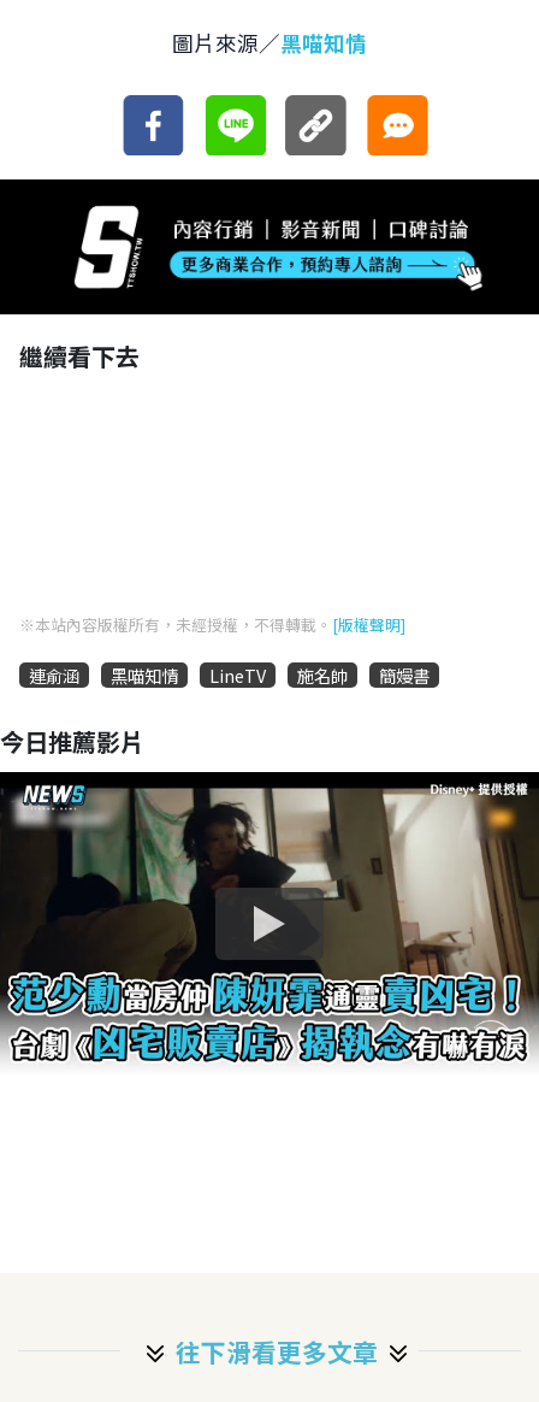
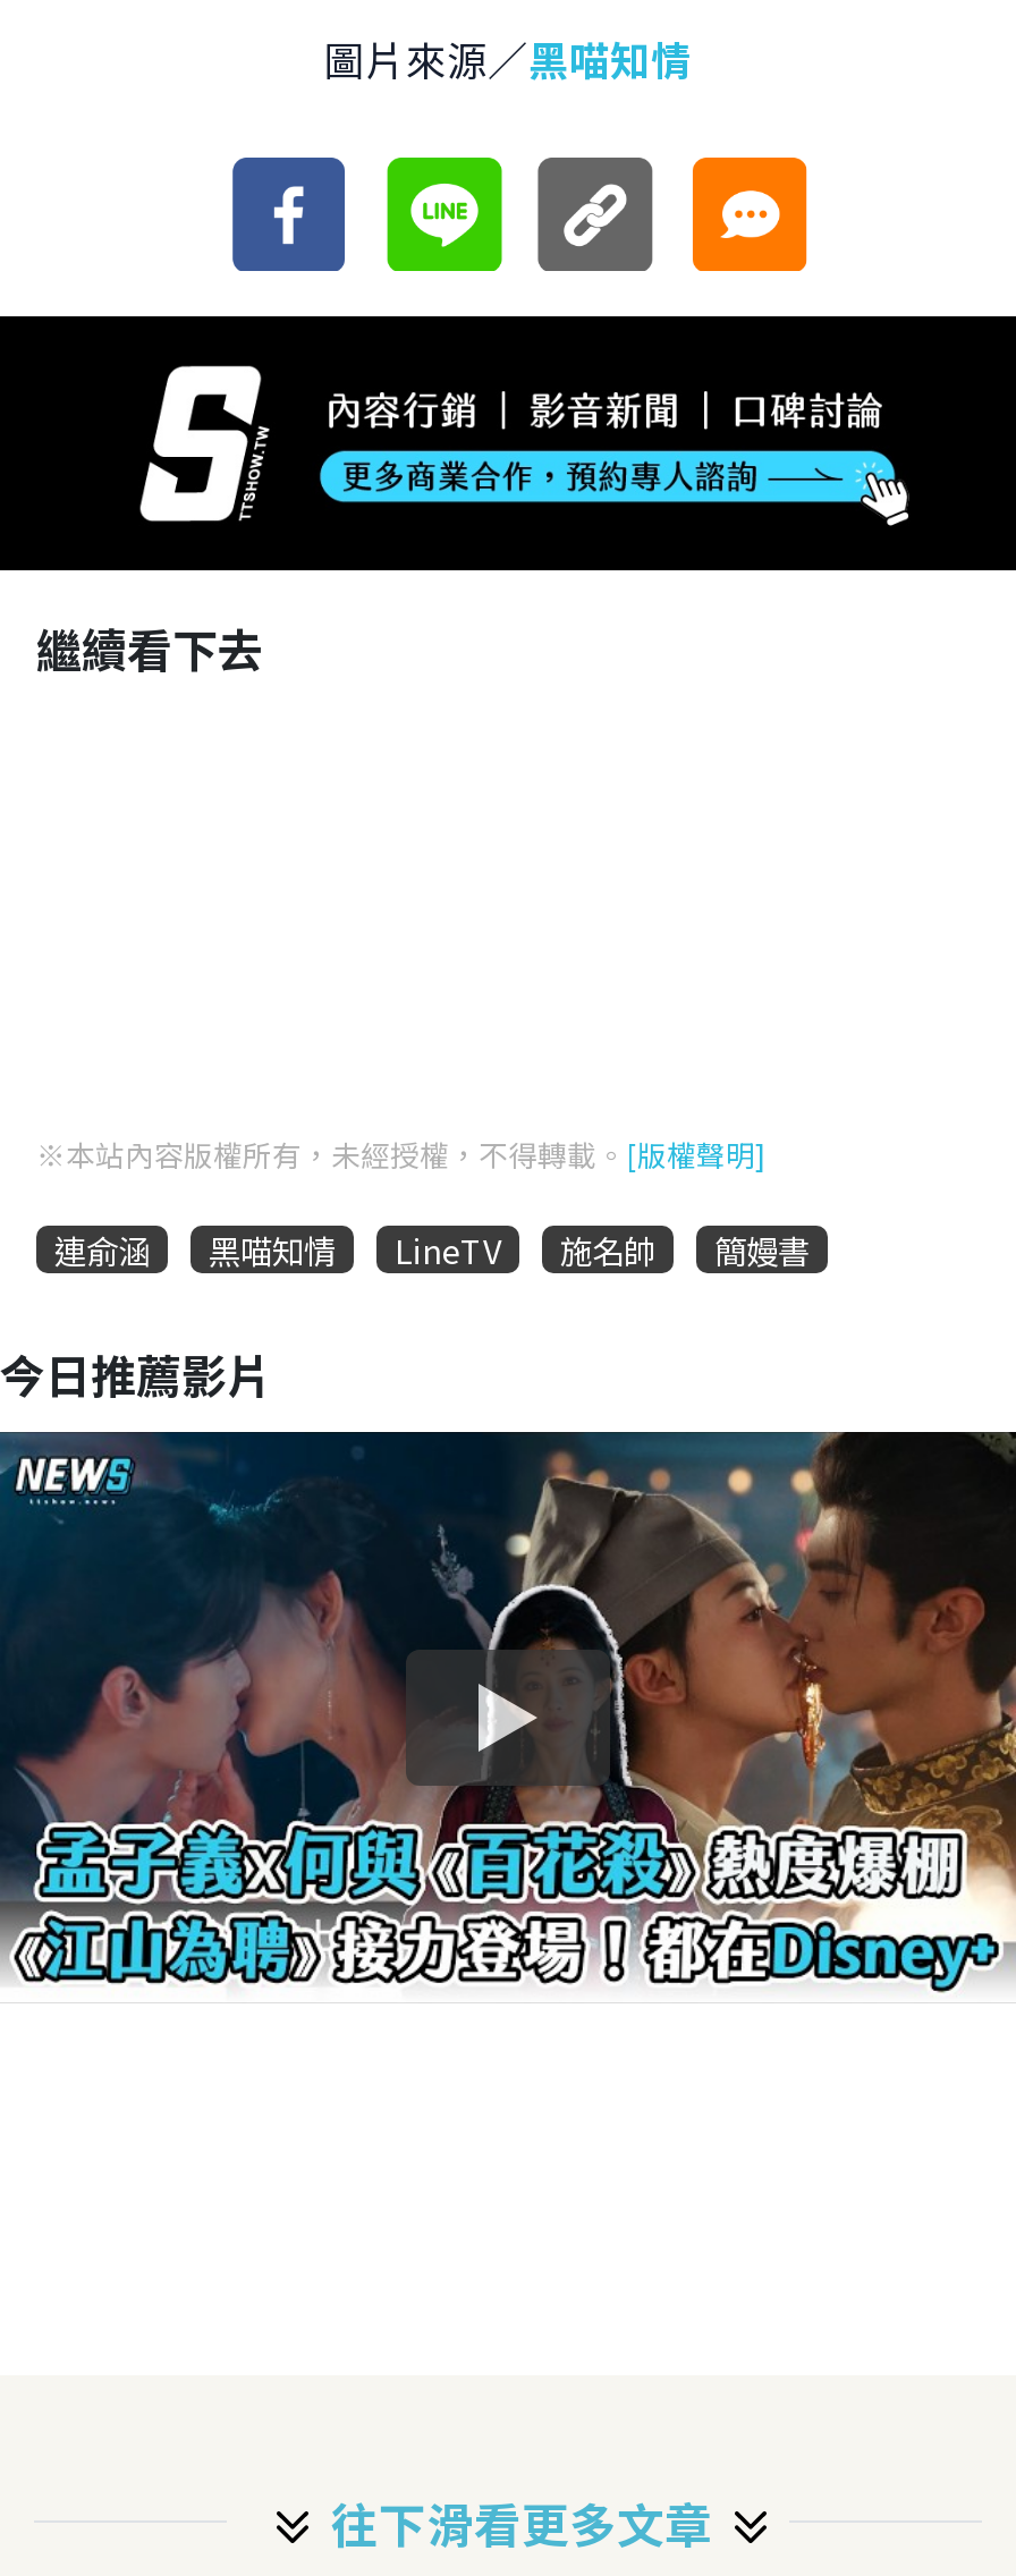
- [image]
+ [image]
